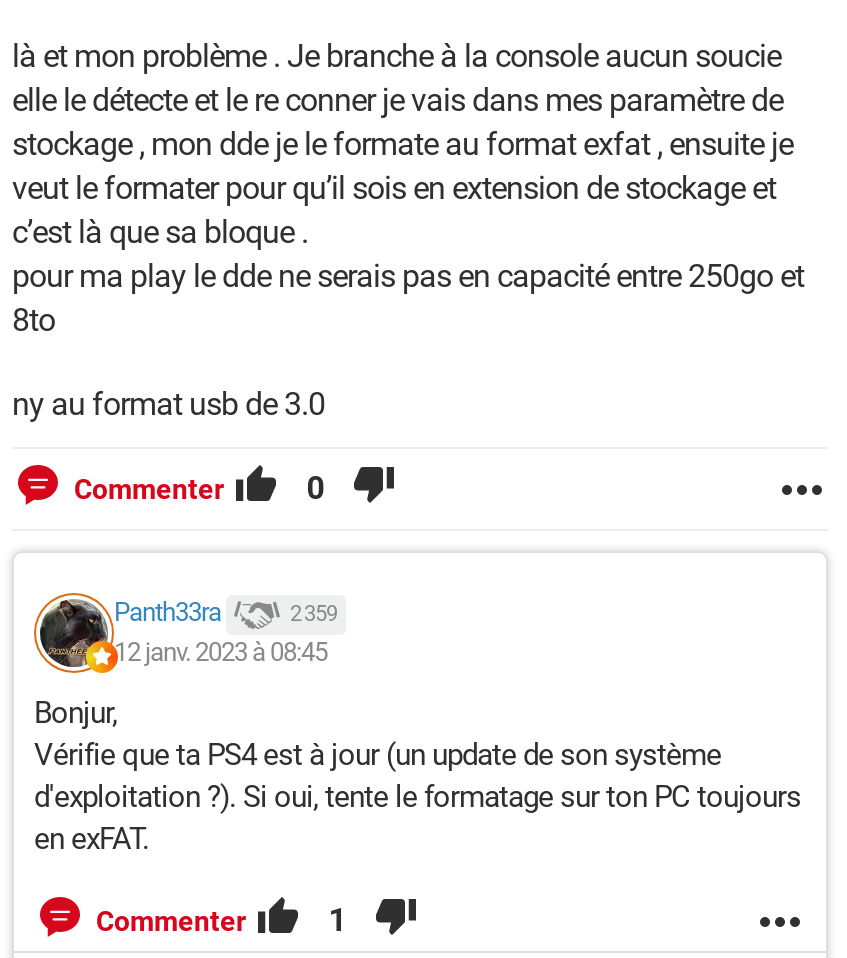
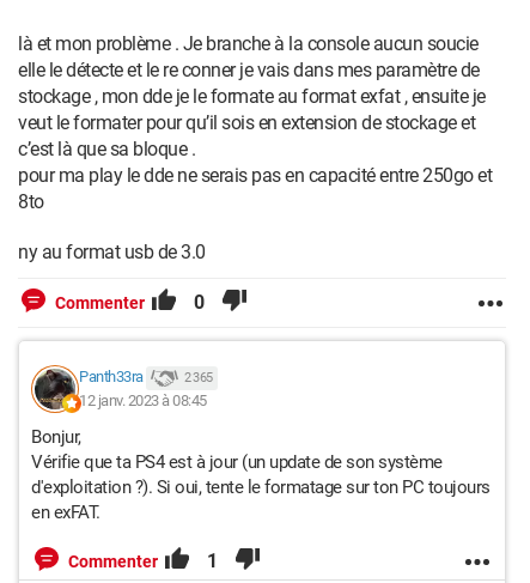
- 2 359
+ 2 365
